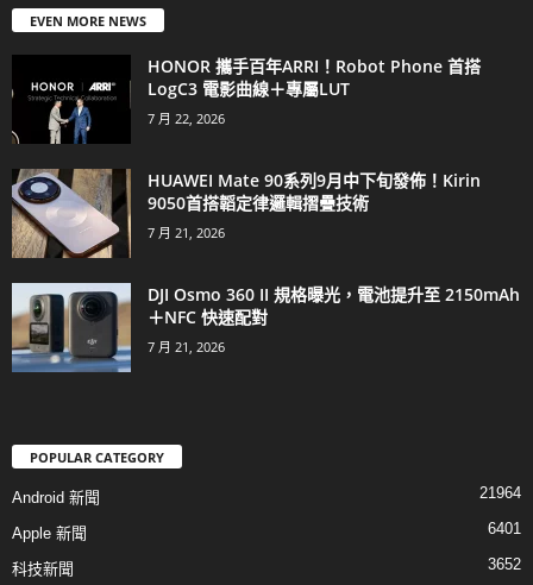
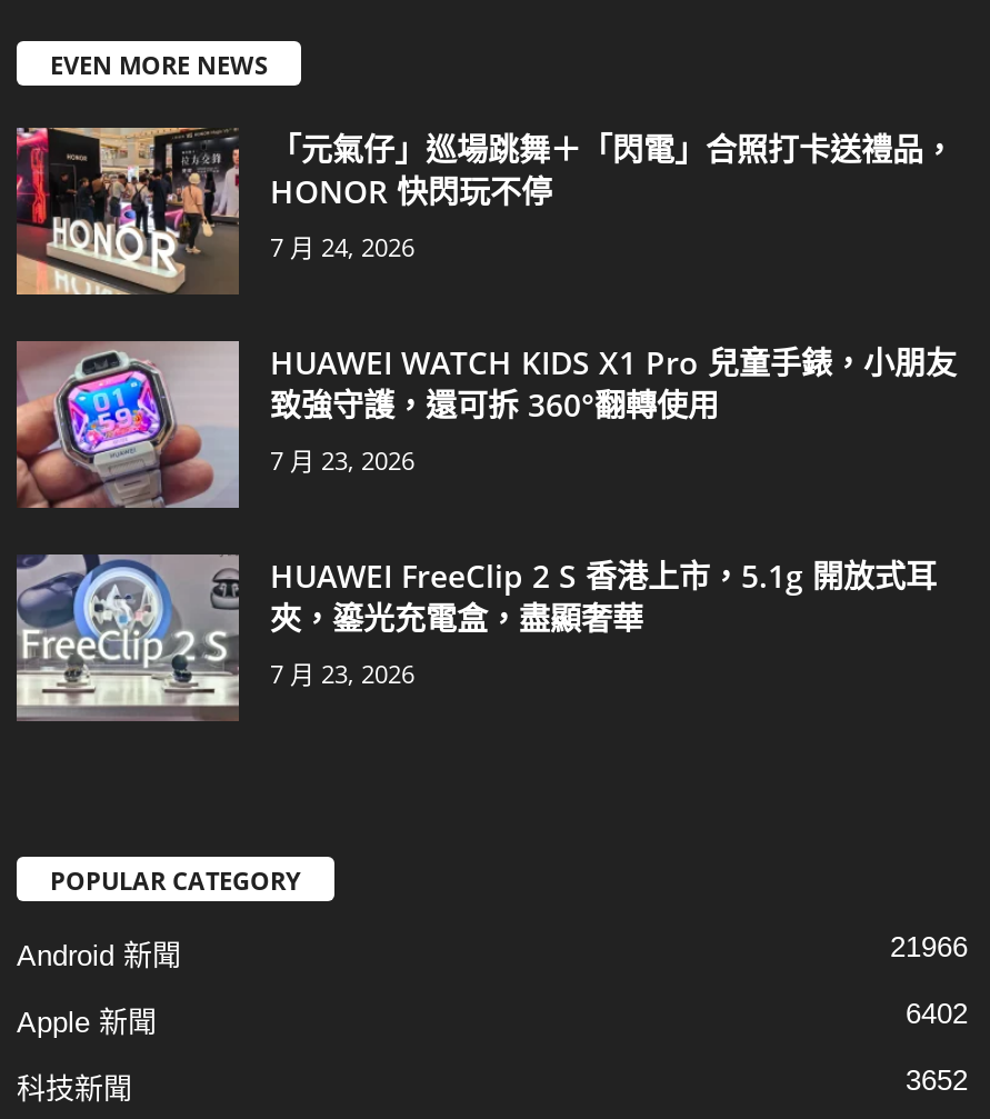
- [image]
- HONOR 攜手百年ARRI！Robot Phone 首搭
- LogC3 電影曲線＋專屬LUT
- 7 月 22, 2026
+ [image]
+ 「元氣仔」巡場跳舞＋「閃電」合照打卡送禮品，
+ HONOR 快閃玩不停
+ 7 月 24, 2026

- [image]
- HUAWEI Mate 90系列9月中下旬發佈！Kirin
- 9050首搭韜定律邏輯摺疊技術
- 7 月 21, 2026
+ [image]
+ HUAWEI WATCH KIDS X1 Pro 兒童手錶，小朋友
+ 致強守護，還可拆 360°翻轉使用
+ 7 月 23, 2026

- [image]
- DJI Osmo 360 II 規格曝光，電池提升至 2150mAh
- ＋NFC 快速配對
- 7 月 21, 2026
+ [image]
+ HUAWEI FreeClip 2 S 香港上市，5.1g 開放式耳
+ 夾，鎏光充電盒，盡顯奢華
+ 7 月 23, 2026

- 21964
+ 21966

- 6401
+ 6402
